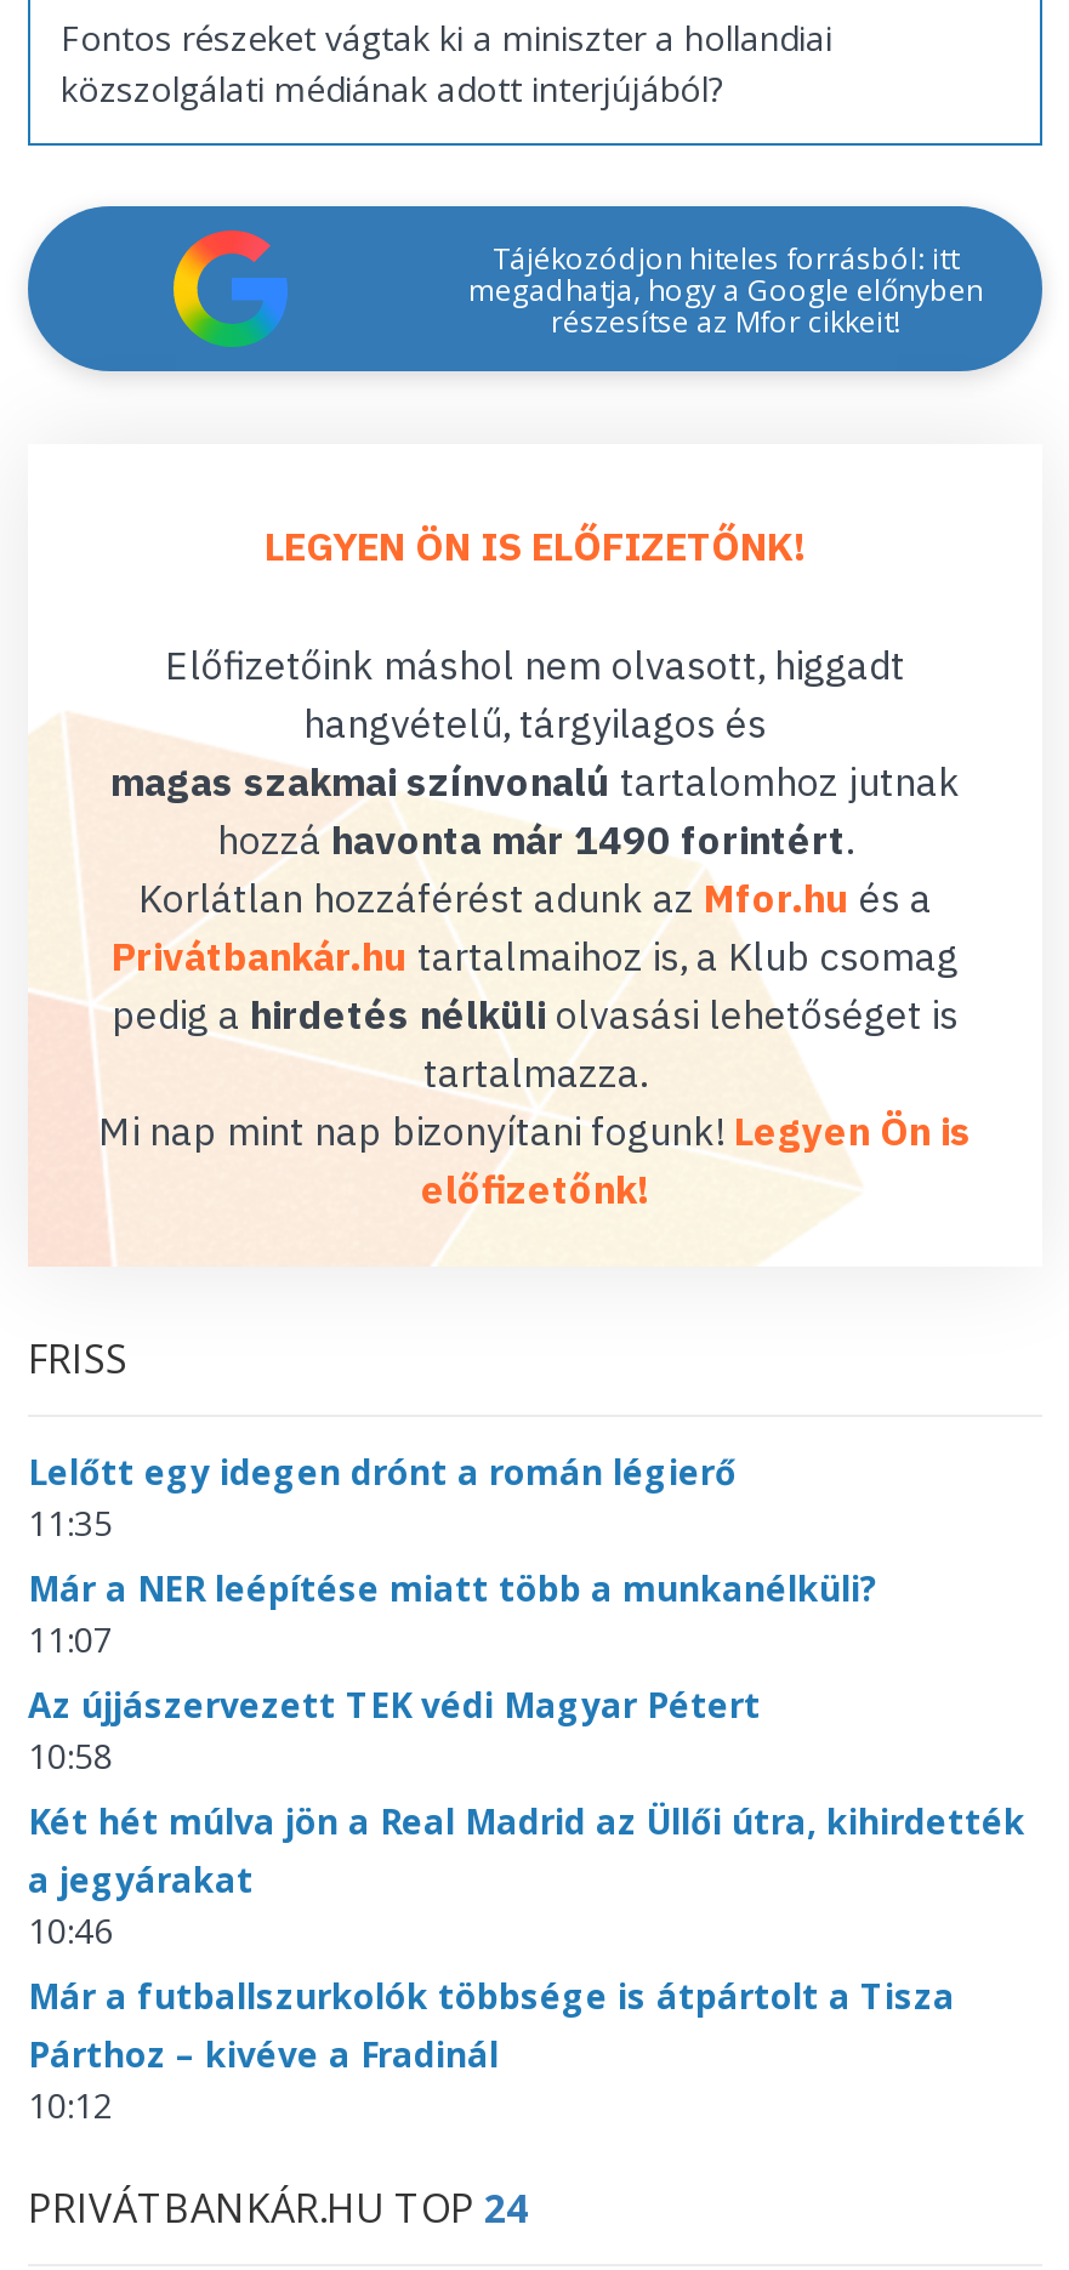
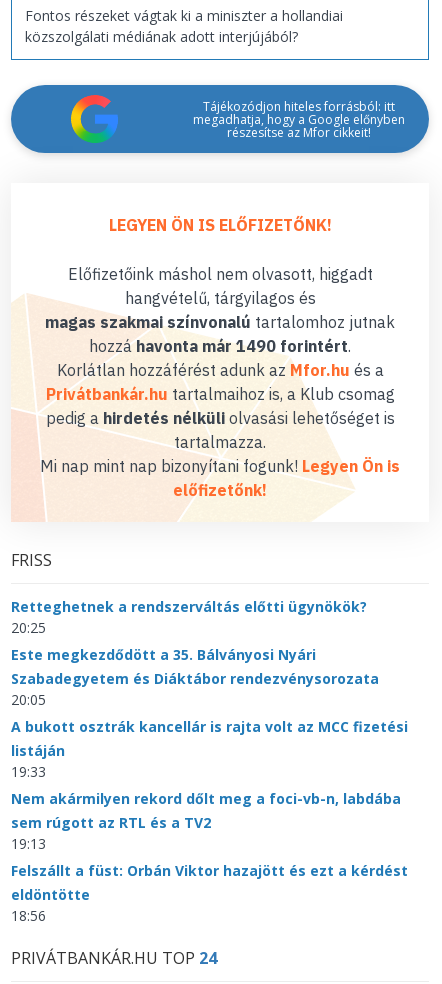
- Lelőtt egy idegen drónt a román légierő
- 11:35
- Már a NER leépítése miatt több a munkanélküli?
- 11:07
- Az újjászervezett TEK védi Magyar Pétert
- 10:58
- Két hét múlva jön a Real Madrid az Üllői útra, kihirdették
- a jegyárakat
- 10:46
- Már a futballszurkolók többsége is átpártolt a Tisza
- Párthoz – kivéve a Fradinál
- 10:12
+ Retteghetnek a rendszerváltás előtti ügynökök?
+ 20:25
+ Este megkezdődött a 35. Bálványosi Nyári
+ Szabadegyetem és Diáktábor rendezvénysorozata
+ 20:05
+ A bukott osztrák kancellár is rajta volt az MCC fizetési
+ listáján
+ 19:33
+ Nem akármilyen rekord dőlt meg a foci-vb-n, labdába
+ sem rúgott az RTL és a TV2
+ 19:13
+ Felszállt a füst: Orbán Viktor hazajött és ezt a kérdést
+ eldöntötte
+ 18:56
